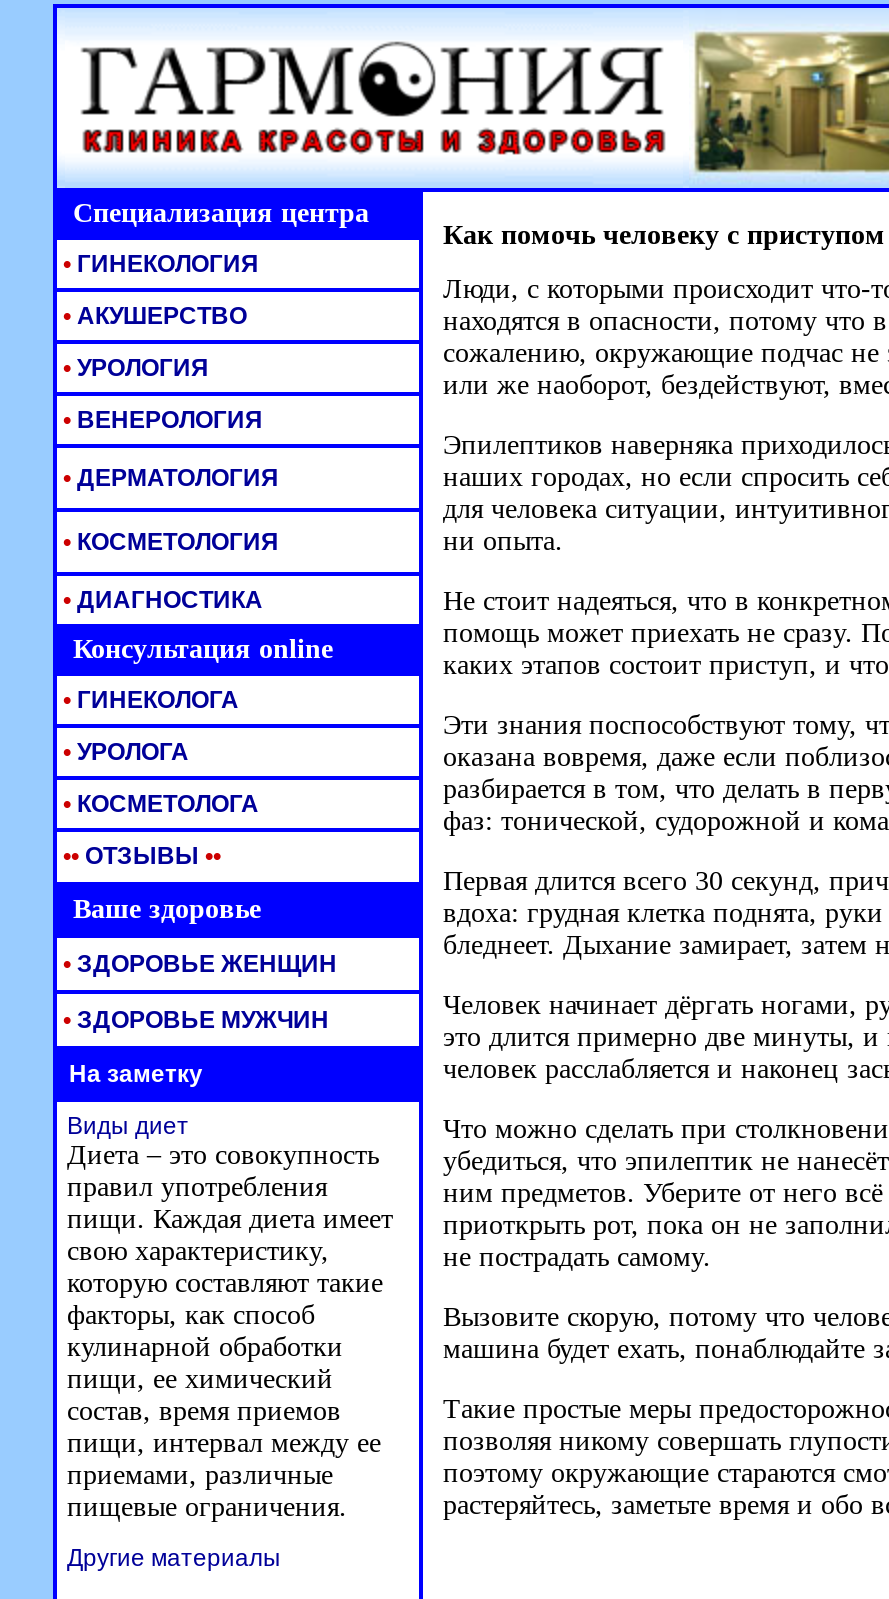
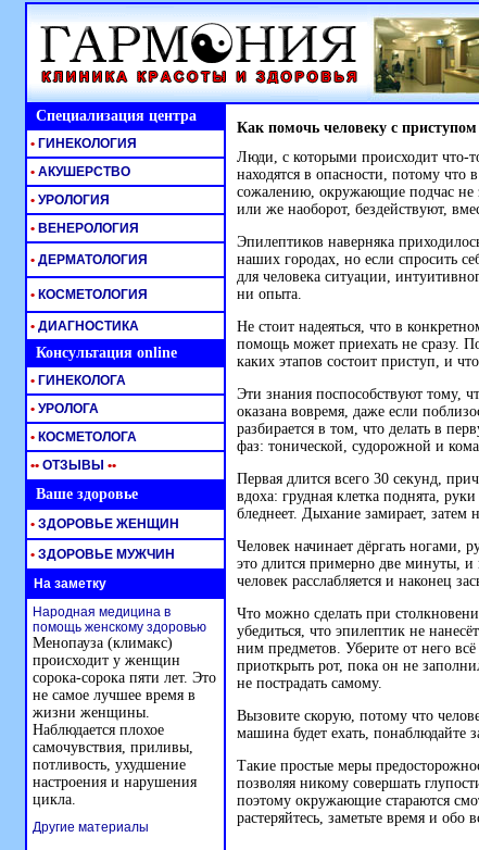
- Виды диет
- Диета – это совокупность
- правил употребления
- пищи. Каждая диета имеет
- свою характеристику,
- которую составляют такие
- факторы, как способ
- кулинарной обработки
- пищи, ее химический
- состав, время приемов
- пищи, интервал между ее
- приемами, различные
- пищевые ограничения.
+ Народная медицина в
+ помощь женскому здоровью
+ Менопауза (климакс)
+ происходит у женщин
+ сорока-сорока пяти лет. Это
+ не самое лучшее время в
+ жизни женщины.
+ Наблюдается плохое
+ самочувствия, приливы,
+ потливость, ухудшение
+ настроения и нарушения
+ цикла.
